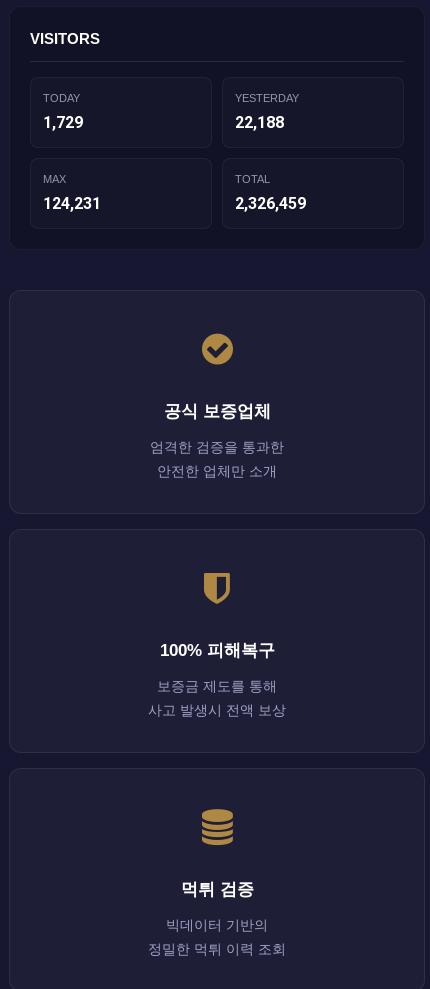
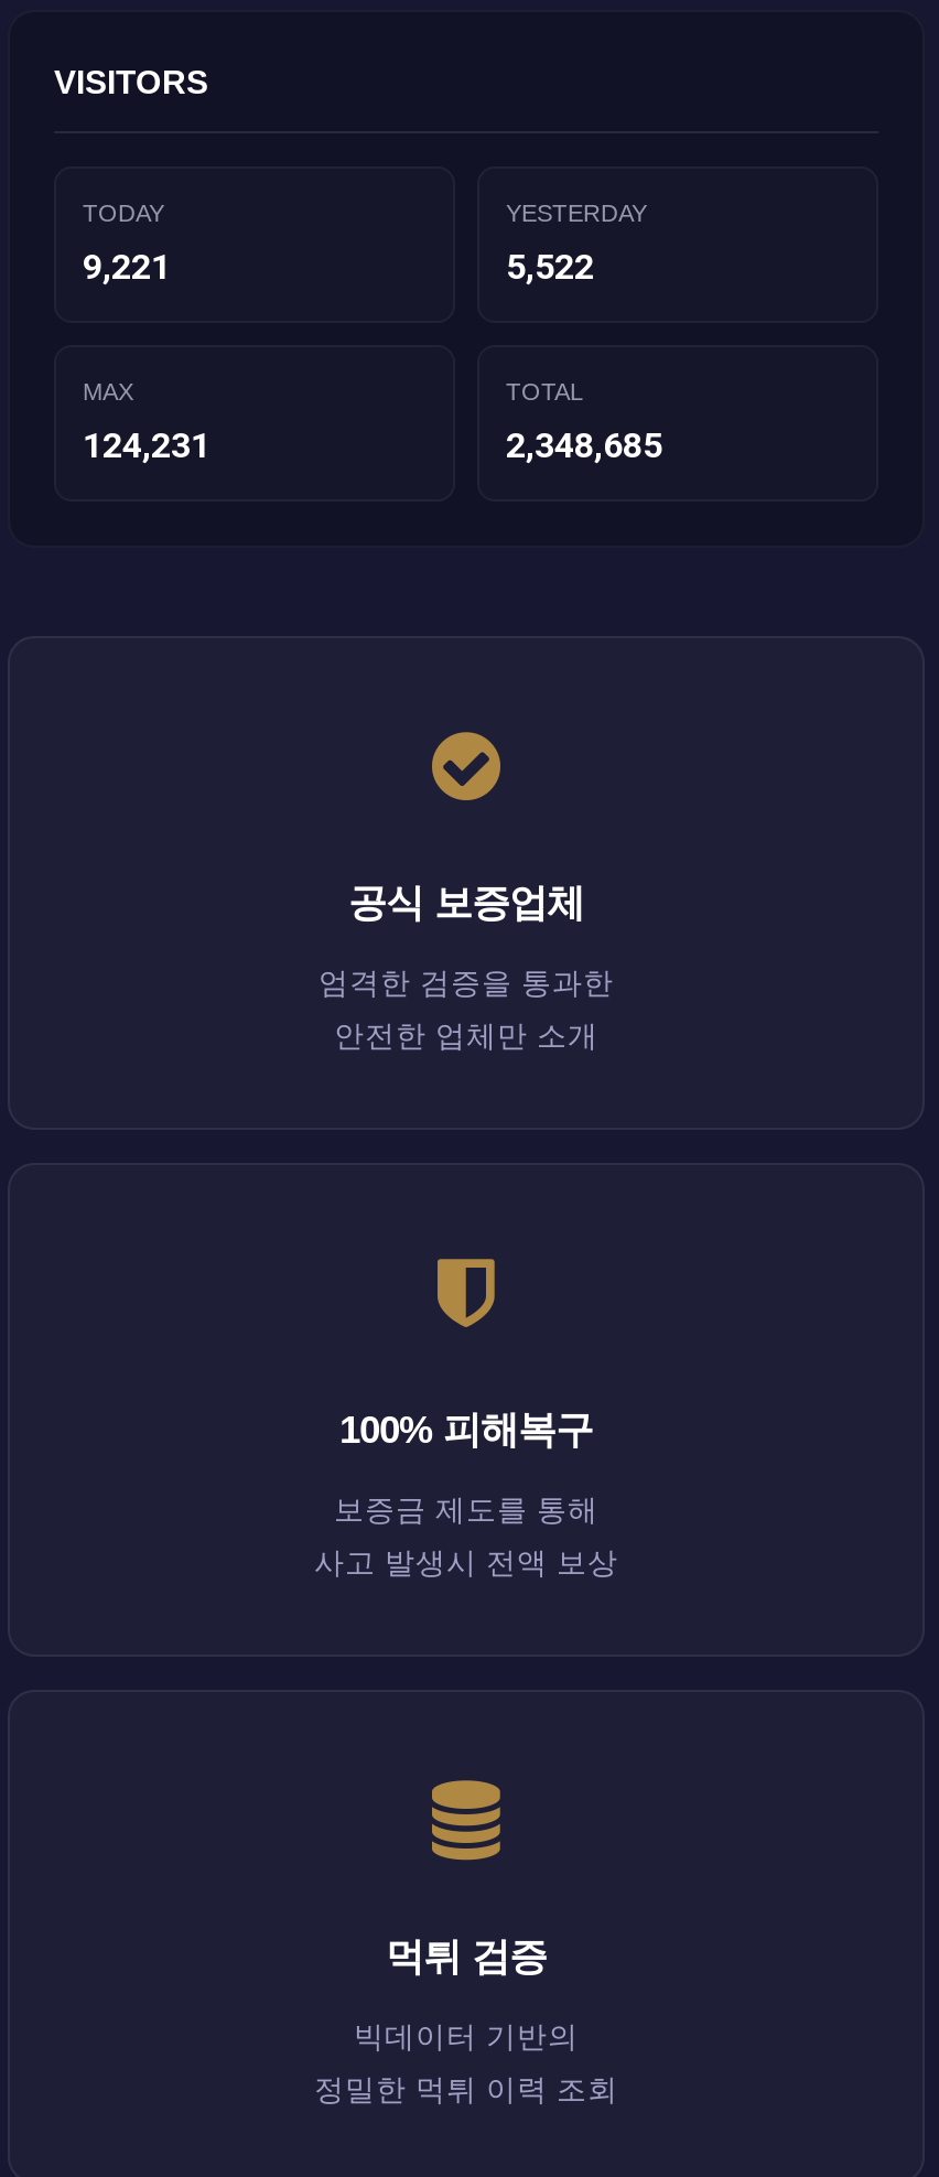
- 1,729
+ 9,221

- 22,188
+ 5,522

- 2,326,459
+ 2,348,685
